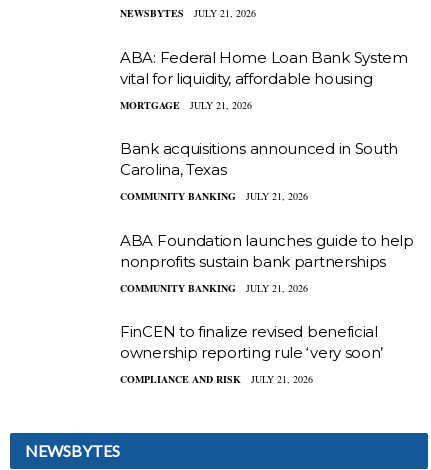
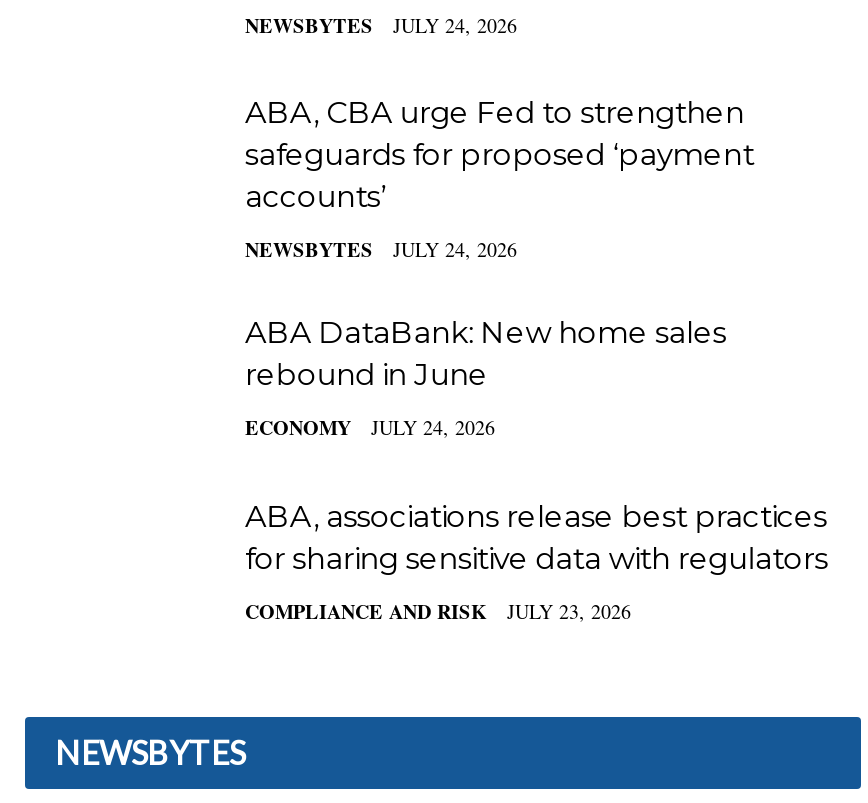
- JULY 21, 2026
- ABA: Federal Home Loan Bank System
- vital for liquidity, affordable housing
- MORTGAGE
- JULY 21, 2026
- Bank acquisitions announced in South
- Carolina, Texas
- COMMUNITY BANKING
- JULY 21, 2026
- ABA Foundation launches guide to help
- nonprofits sustain bank partnerships
- COMMUNITY BANKING
- JULY 21, 2026
- FinCEN to finalize revised beneficial
- ownership reporting rule ‘very soon’
+ JULY 24, 2026
+ ABA, CBA urge Fed to strengthen
+ safeguards for proposed ‘payment
+ accounts’
+ NEWSBYTES
+ JULY 24, 2026
+ ABA DataBank: New home sales
+ rebound in June
+ ECONOMY
+ JULY 24, 2026
+ ABA, associations release best practices
+ for sharing sensitive data with regulators

- COMPLIANCE AND RISK JULY 21, 2026
+ COMPLIANCE AND RISK JULY 23, 2026
